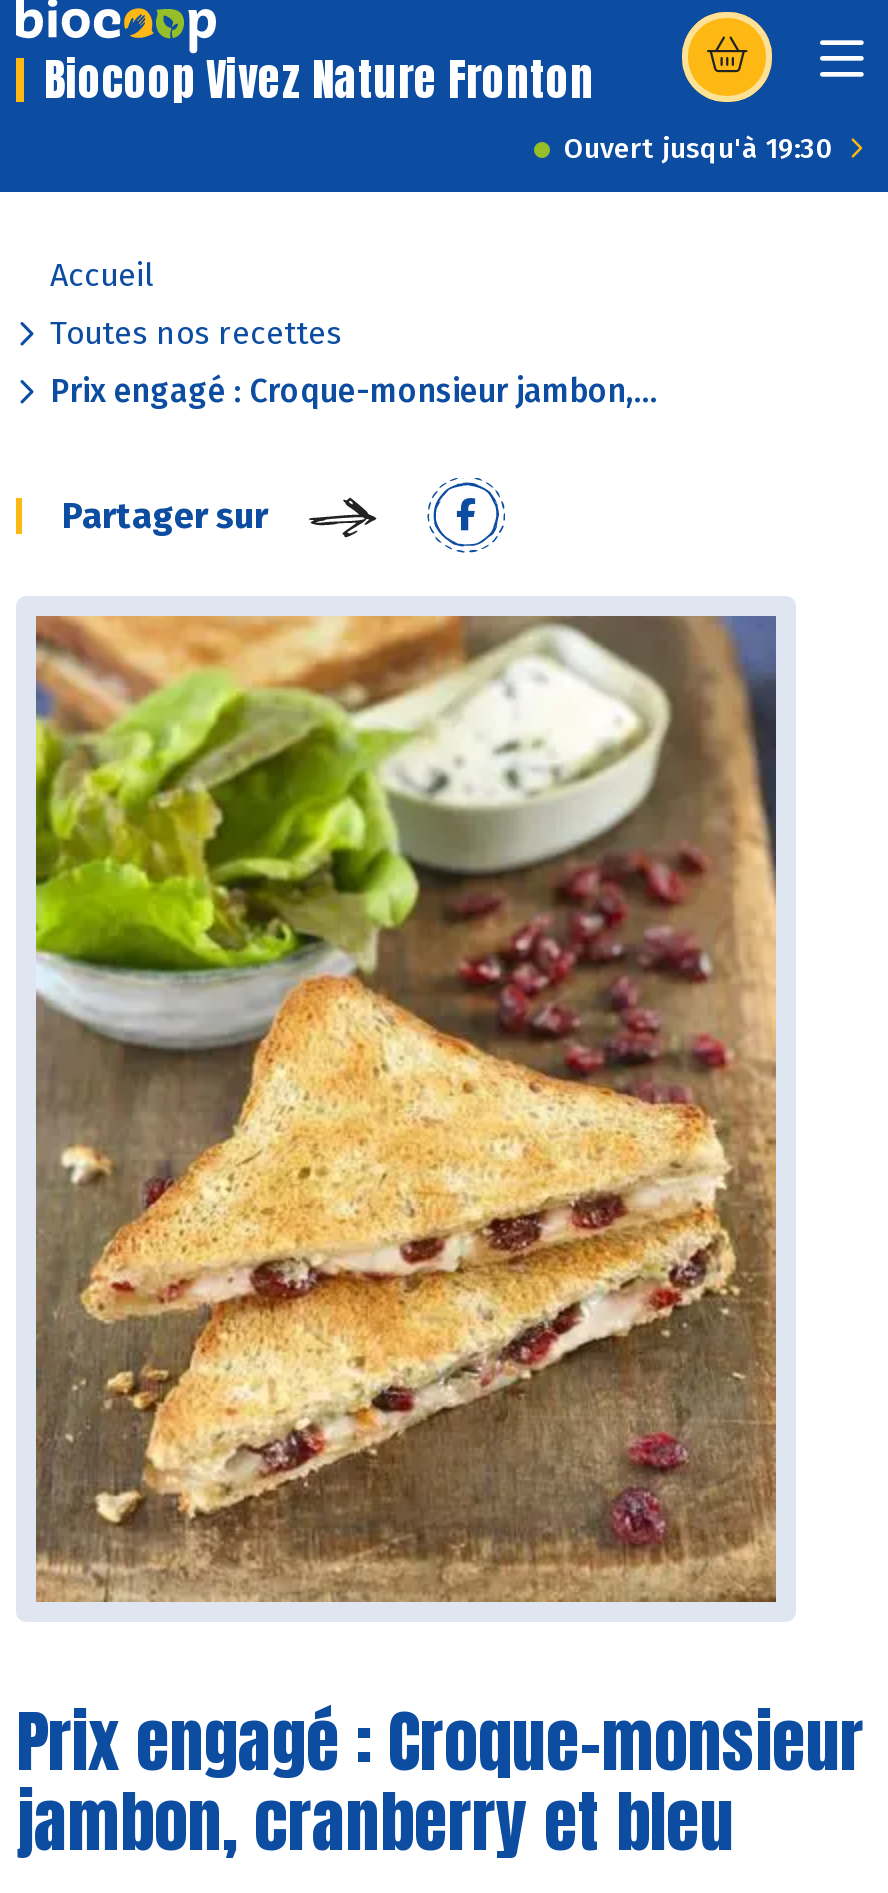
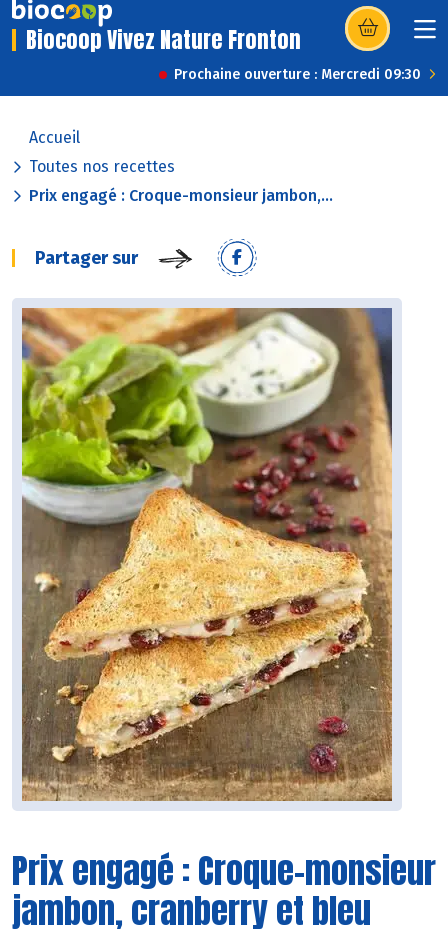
- Ouvert jusqu'à 19:30
+ Prochaine ouverture : Mercredi 09:30
